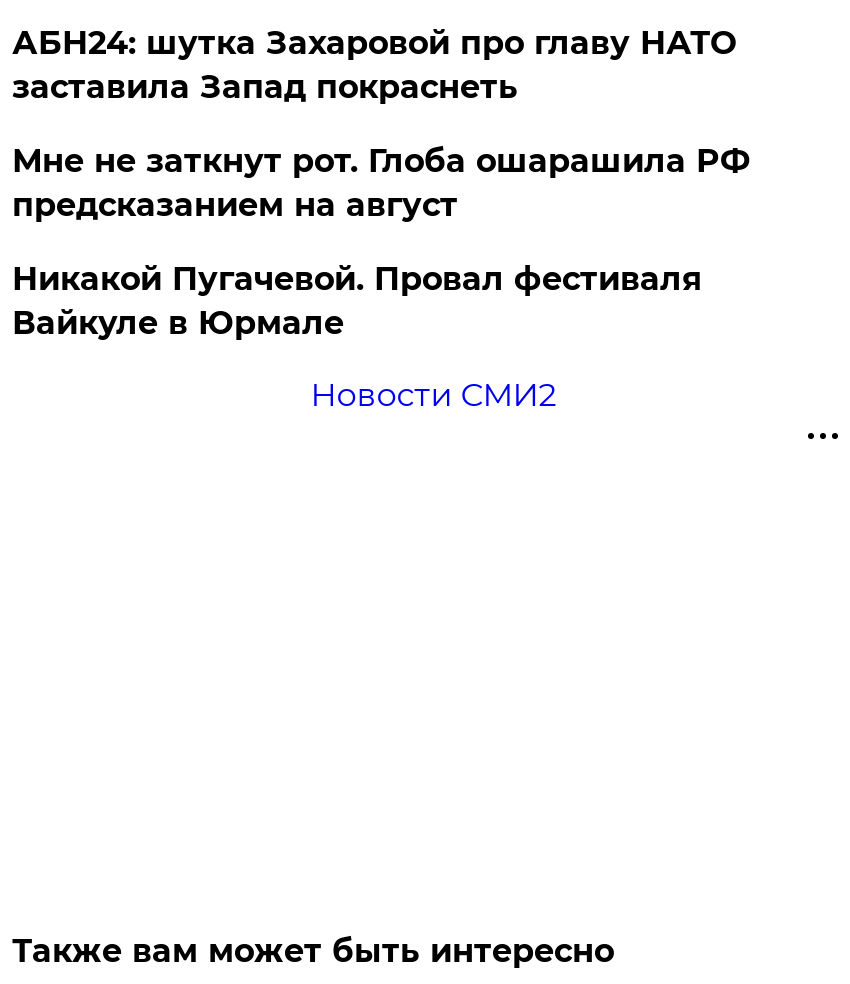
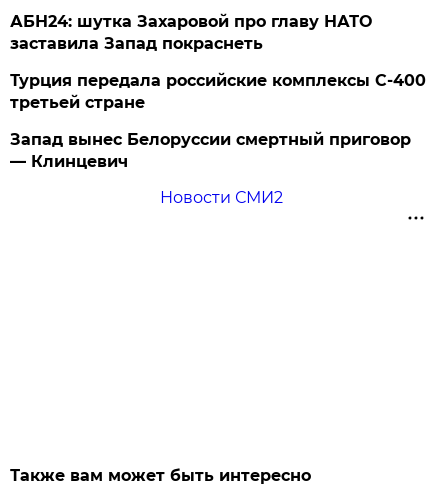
- Мне не заткнут рот. Глоба ошарашила РФ
- предсказанием на август
+ Турция передала российские комплексы С-400
+ третьей стране

- Никакой Пугачевой. Провал фестиваля
- Вайкуле в Юрмале
+ Запад вынес Белоруссии смертный приговор
+ — Клинцевич
